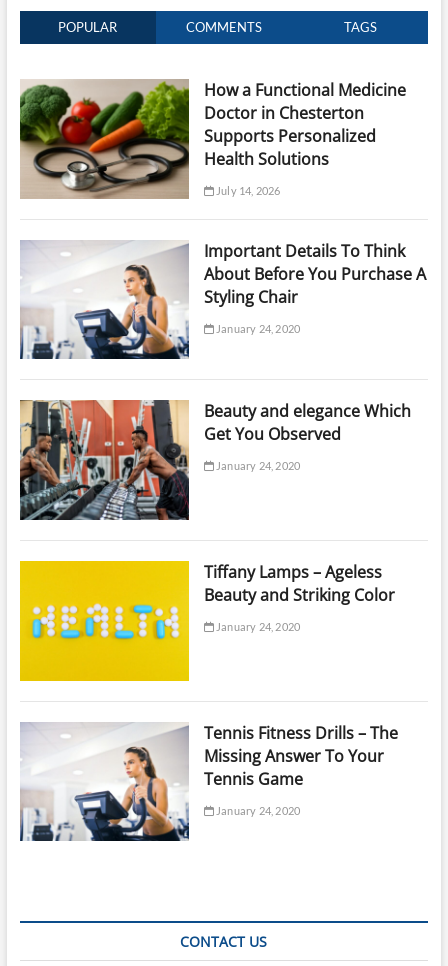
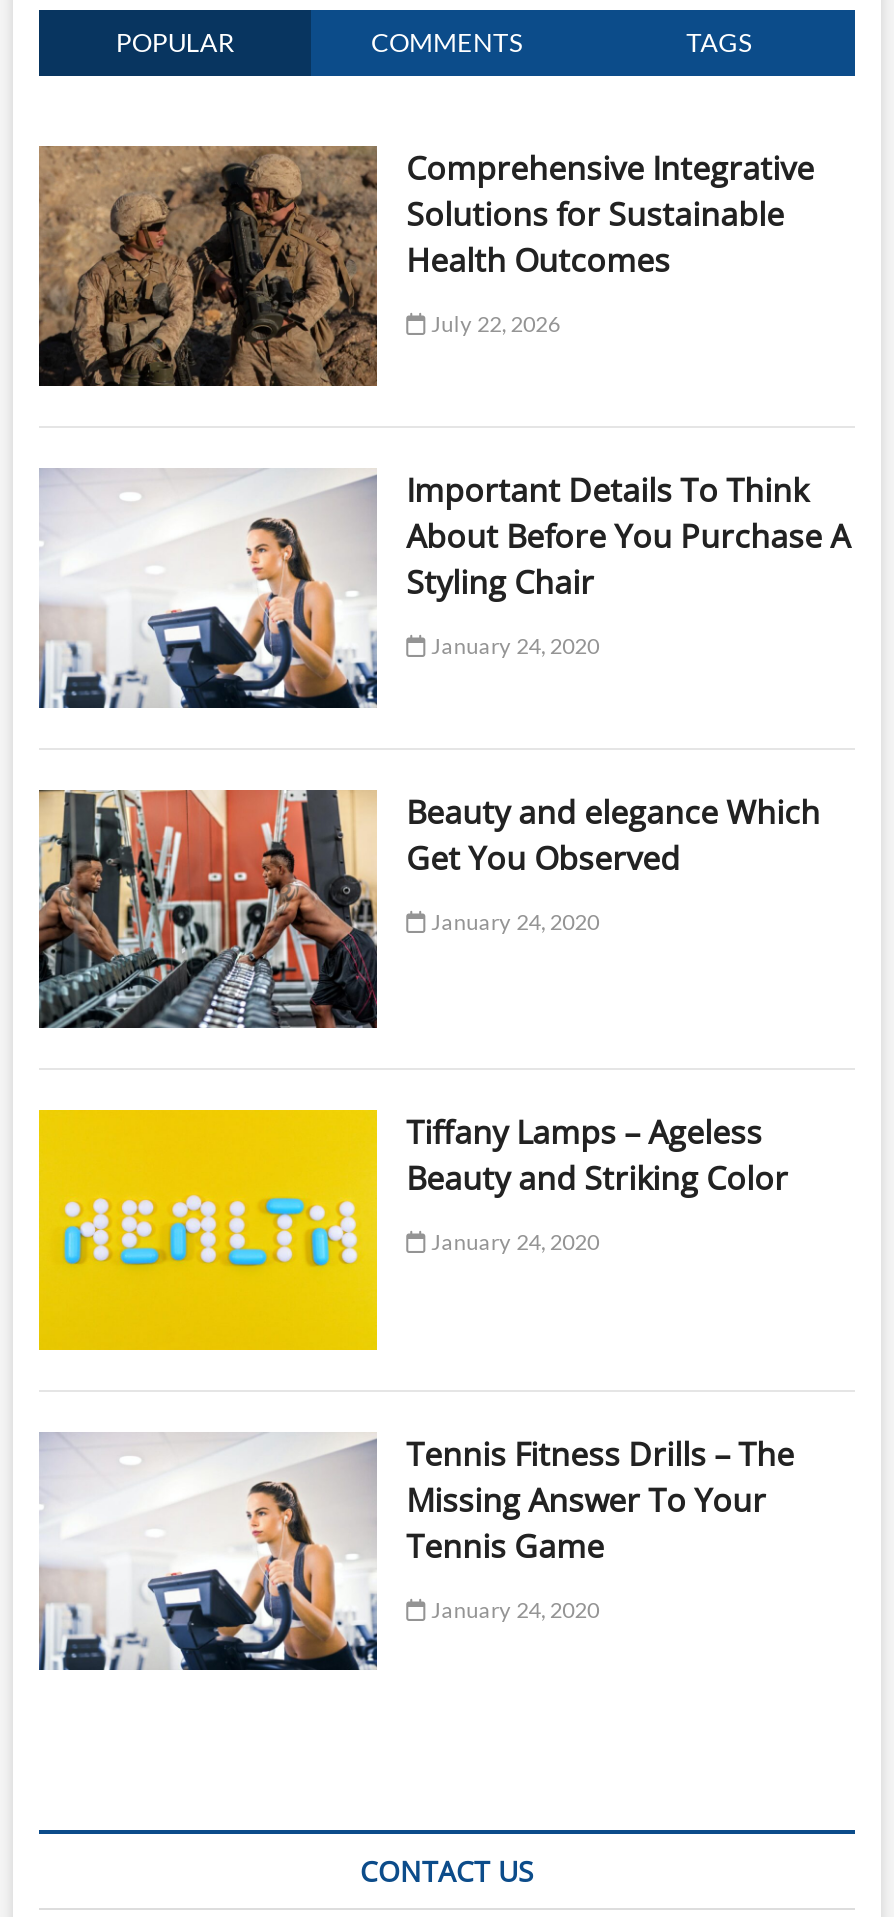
- [image]
- How a Functional Medicine
- Doctor in Chesterton
- Supports Personalized
- Health Solutions
+ [image]
+ Comprehensive Integrative
+ Solutions for Sustainable
+ Health Outcomes

- July 14, 2026
+ July 22, 2026
